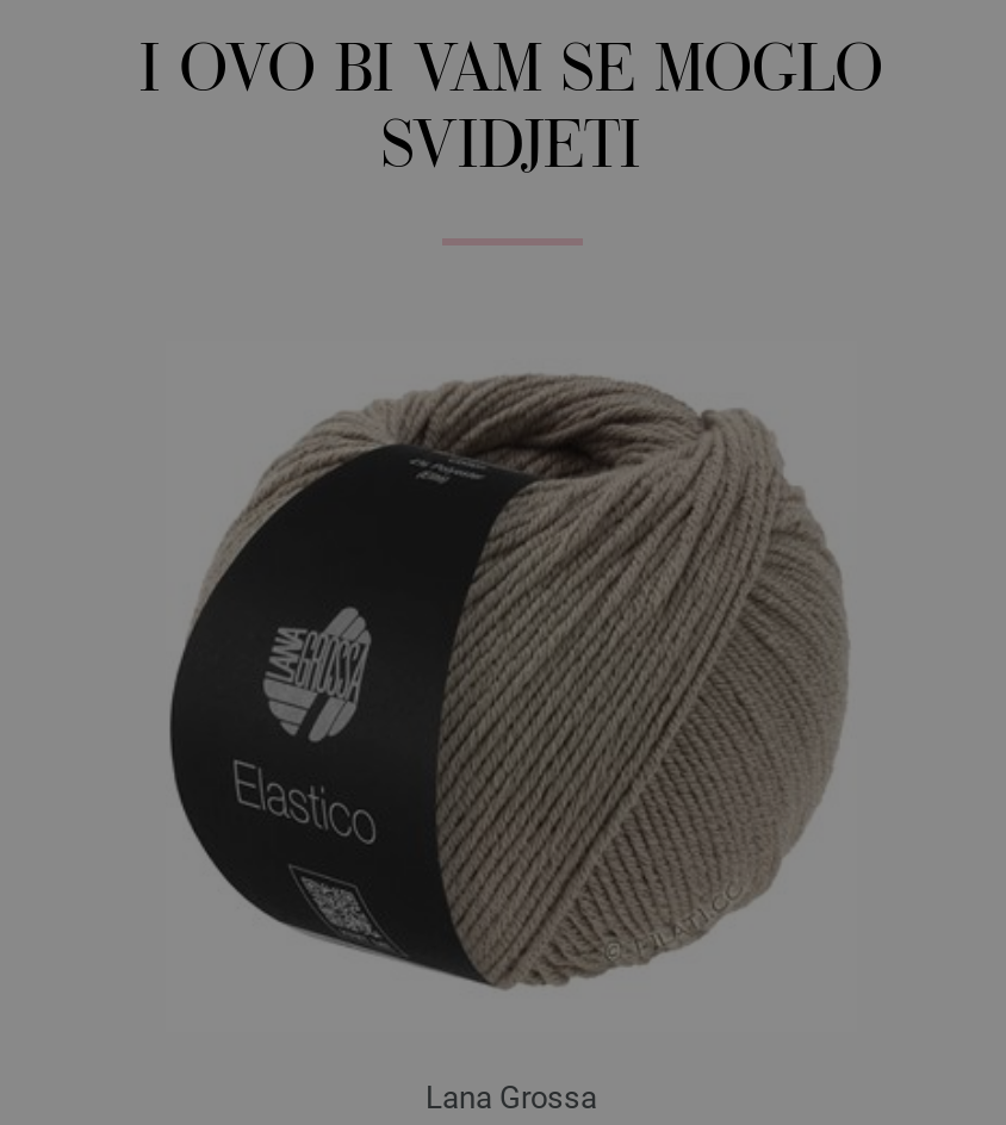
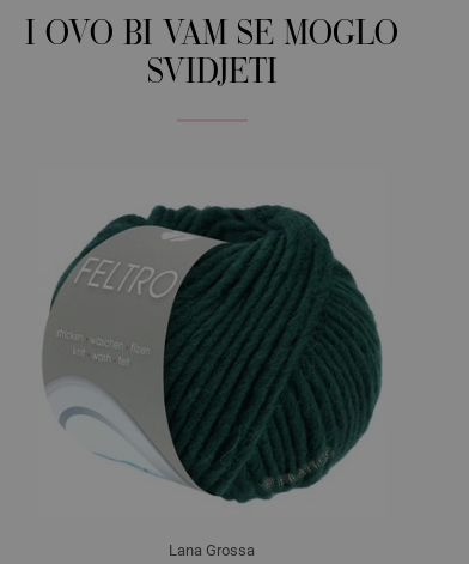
- [image]
+ [image]
